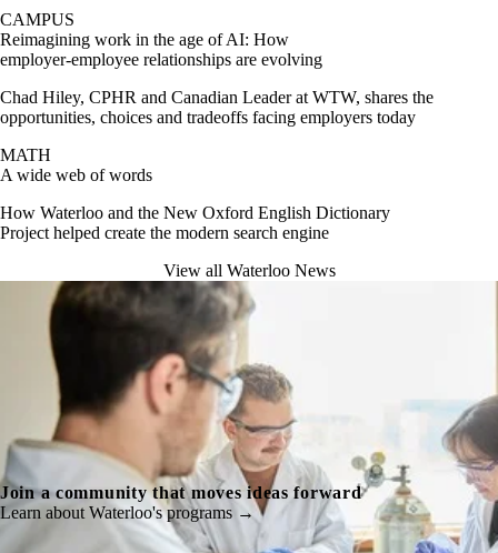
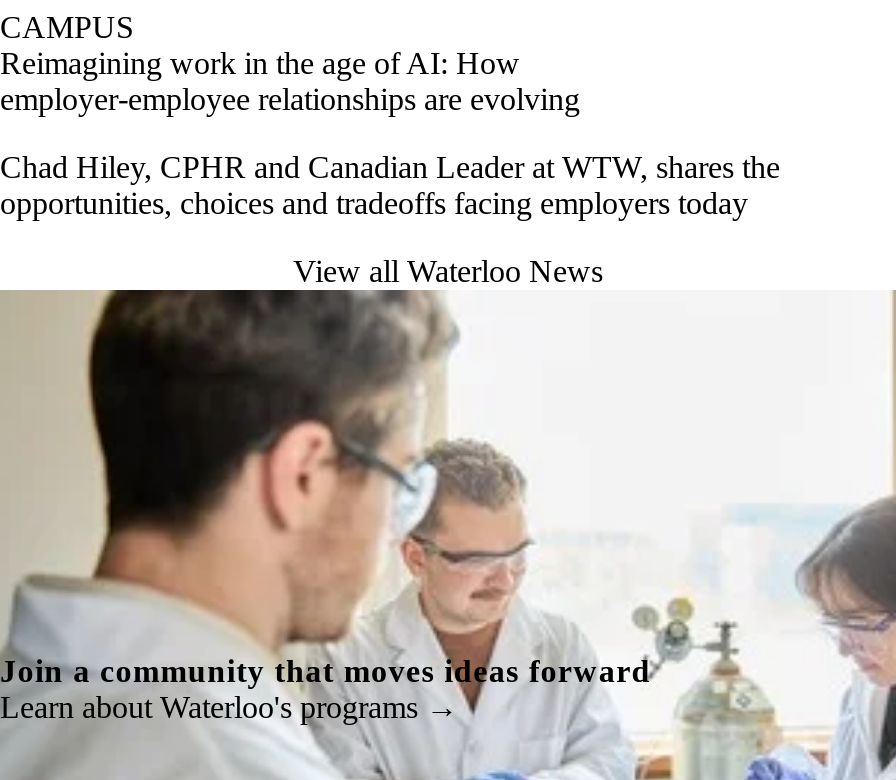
- MATH
- A wide web of words
- How Waterloo and the New Oxford English Dictionary
- Project helped create the modern search engine
